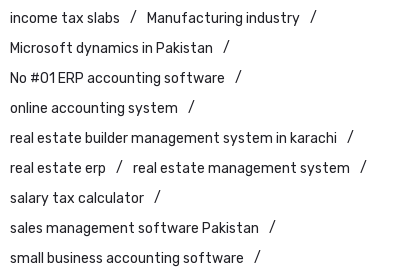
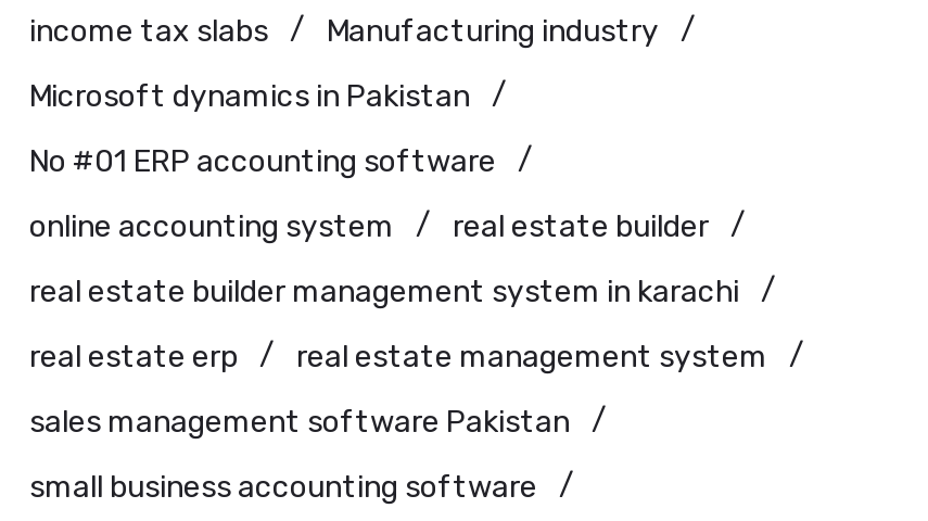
+ real estate builder

- salary tax calculator
